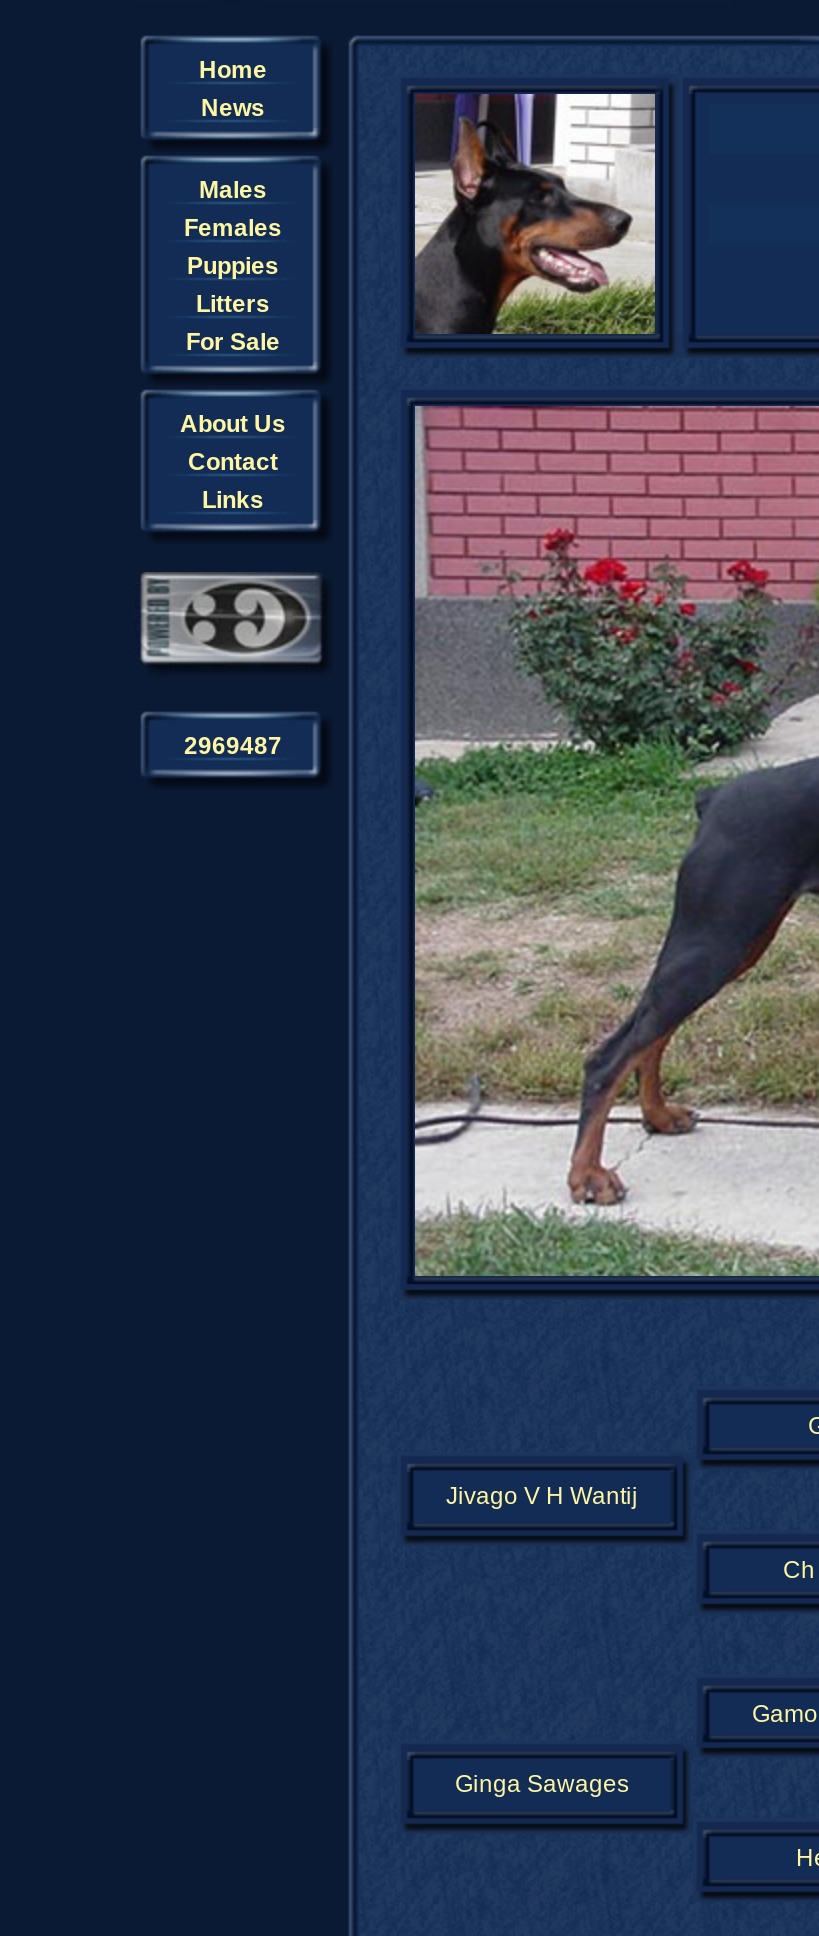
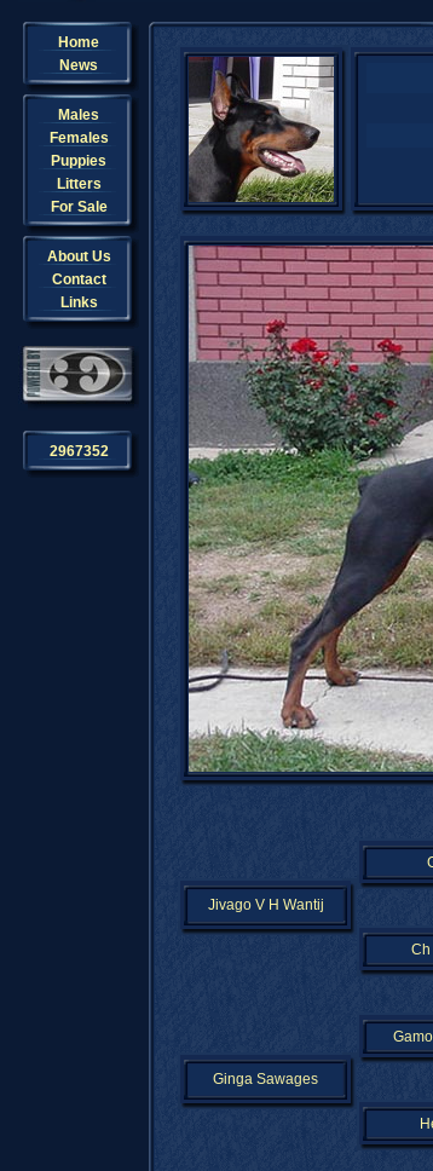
- 2969487
+ 2967352
